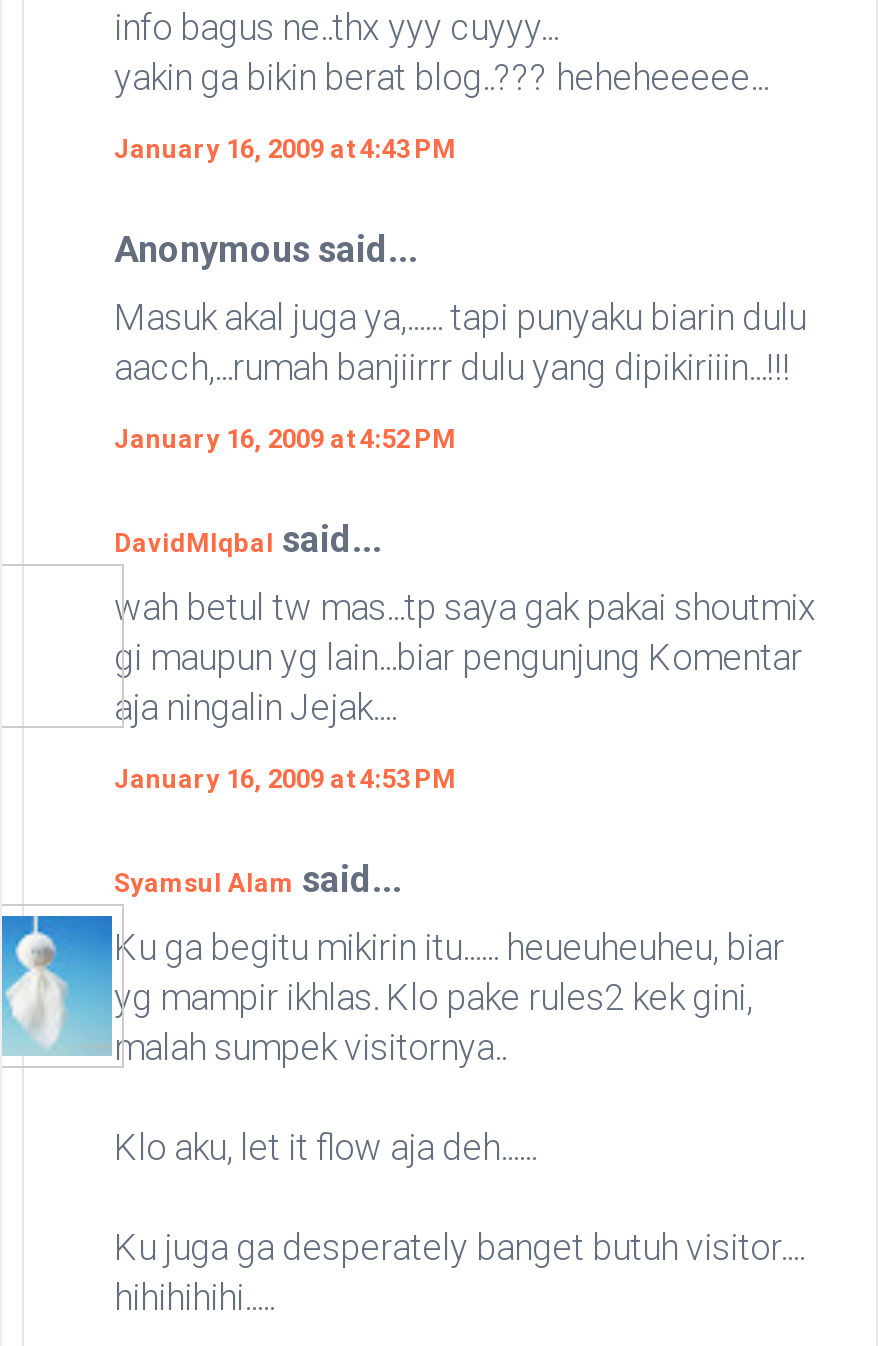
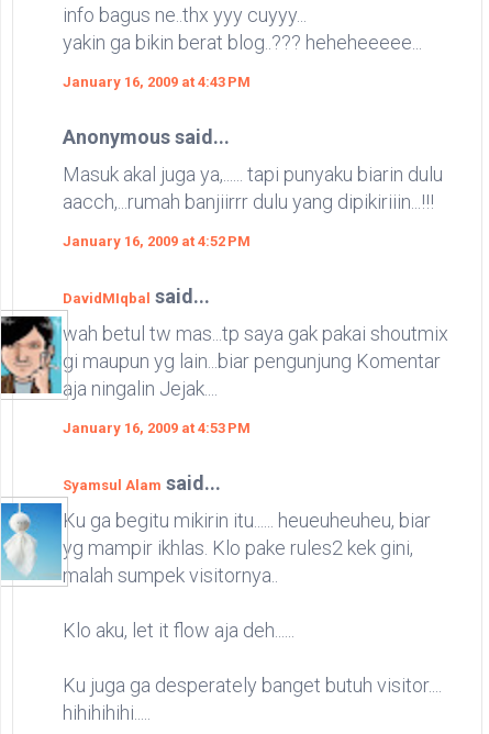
+ [image]
